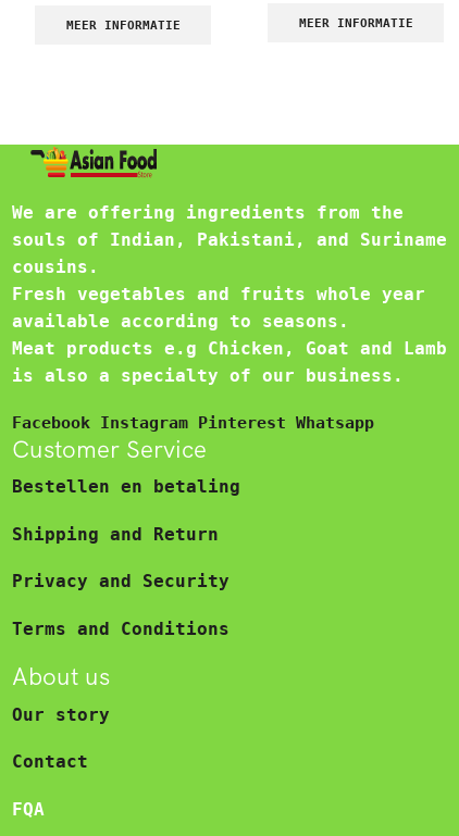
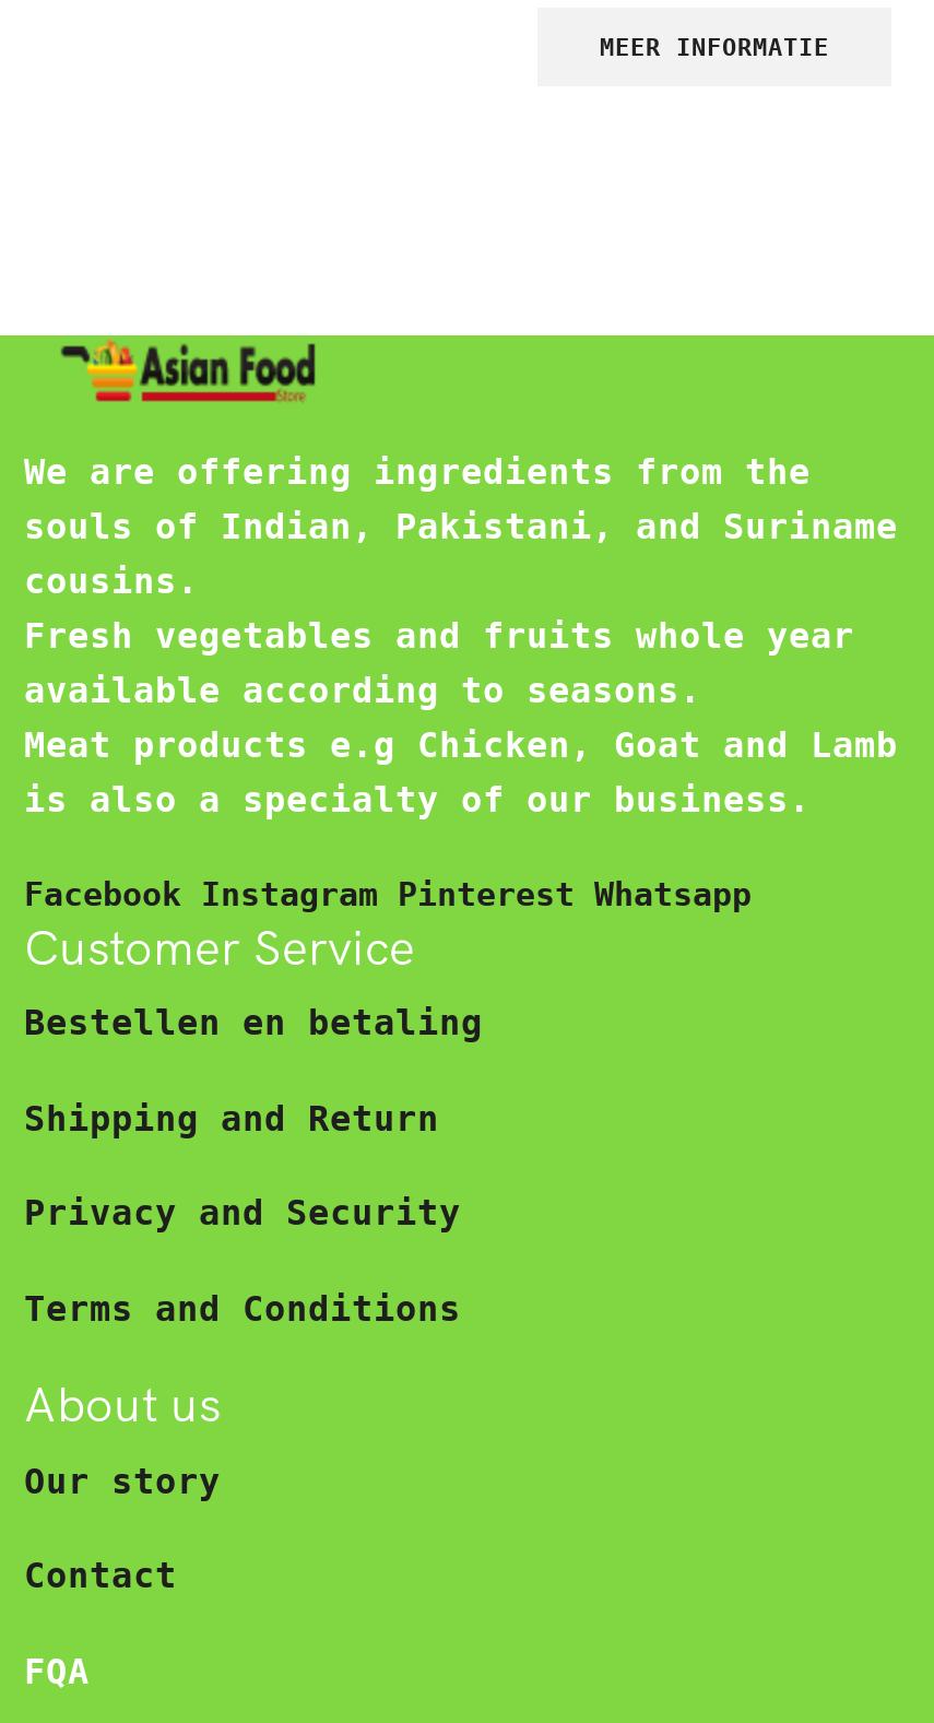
- MEER INFORMATIE
